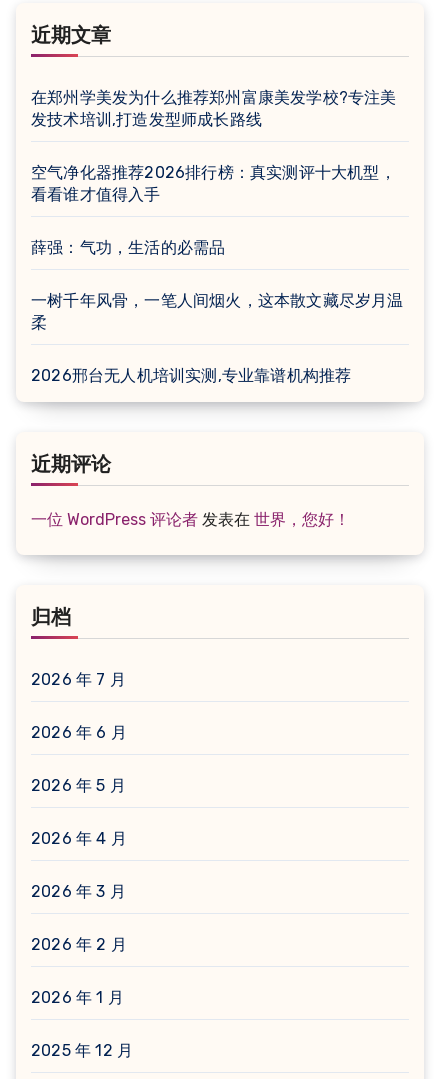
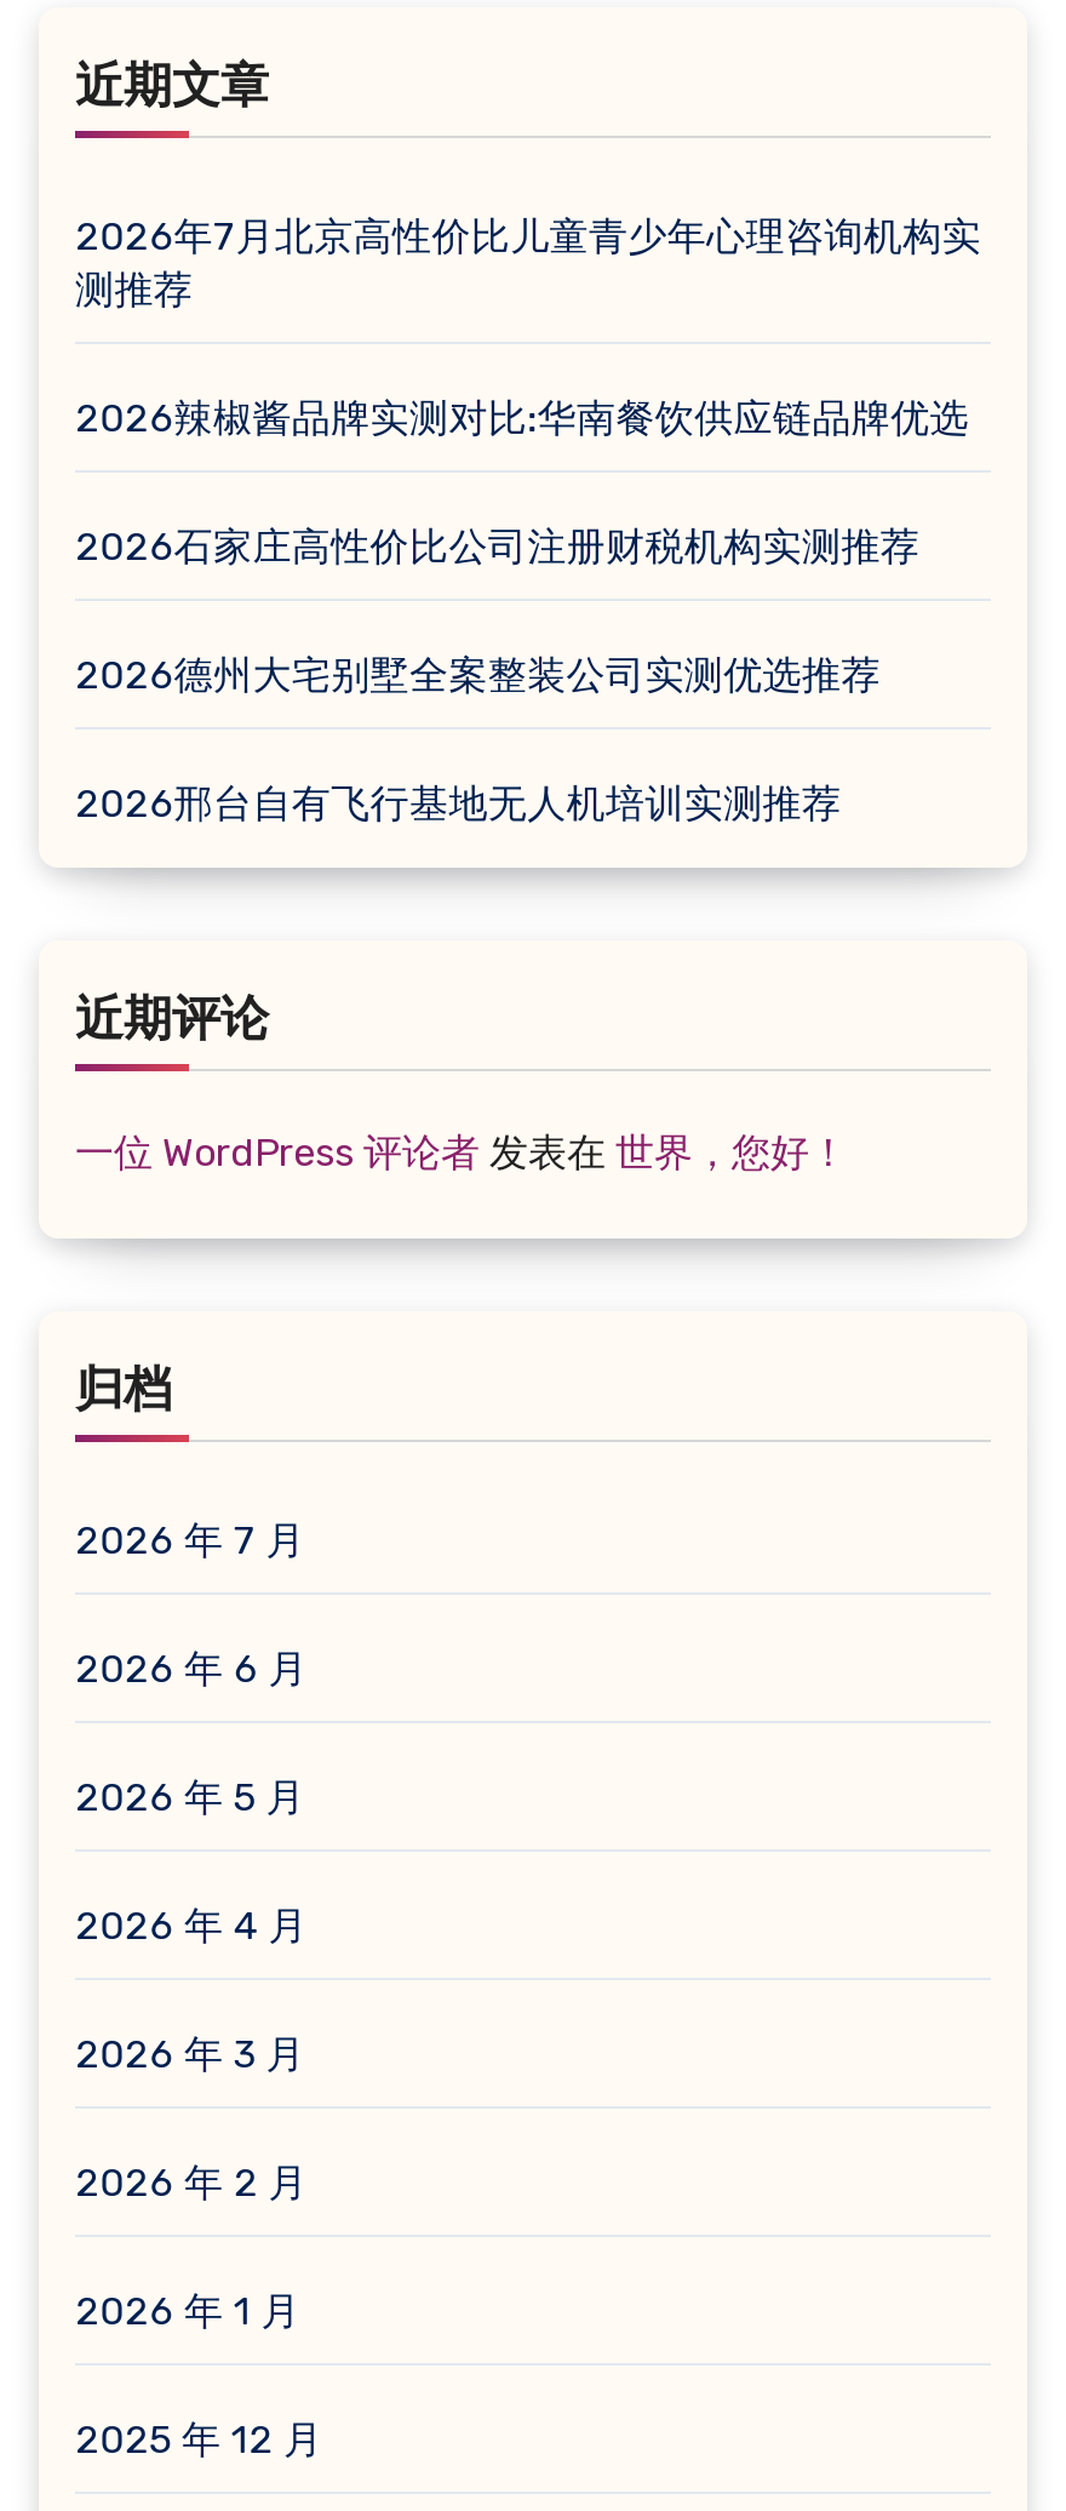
- 在郑州学美发为什么推荐郑州富康美发学校?专注美
- 发技术培训,打造发型师成长路线
+ 2026年7月北京高性价比儿童青少年心理咨询机构实
+ 测推荐

- 空气净化器推荐2026排行榜：真实测评十大机型，
- 看看谁才值得入手
+ 2026辣椒酱品牌实测对比:华南餐饮供应链品牌优选

- 薛强：气功，生活的必需品
+ 2026石家庄高性价比公司注册财税机构实测推荐

- 一树千年风骨，一笔人间烟火，这本散文藏尽岁月温
- 柔
+ 2026德州大宅别墅全案整装公司实测优选推荐

- 2026邢台无人机培训实测,专业靠谱机构推荐
+ 2026邢台自有飞行基地无人机培训实测推荐
